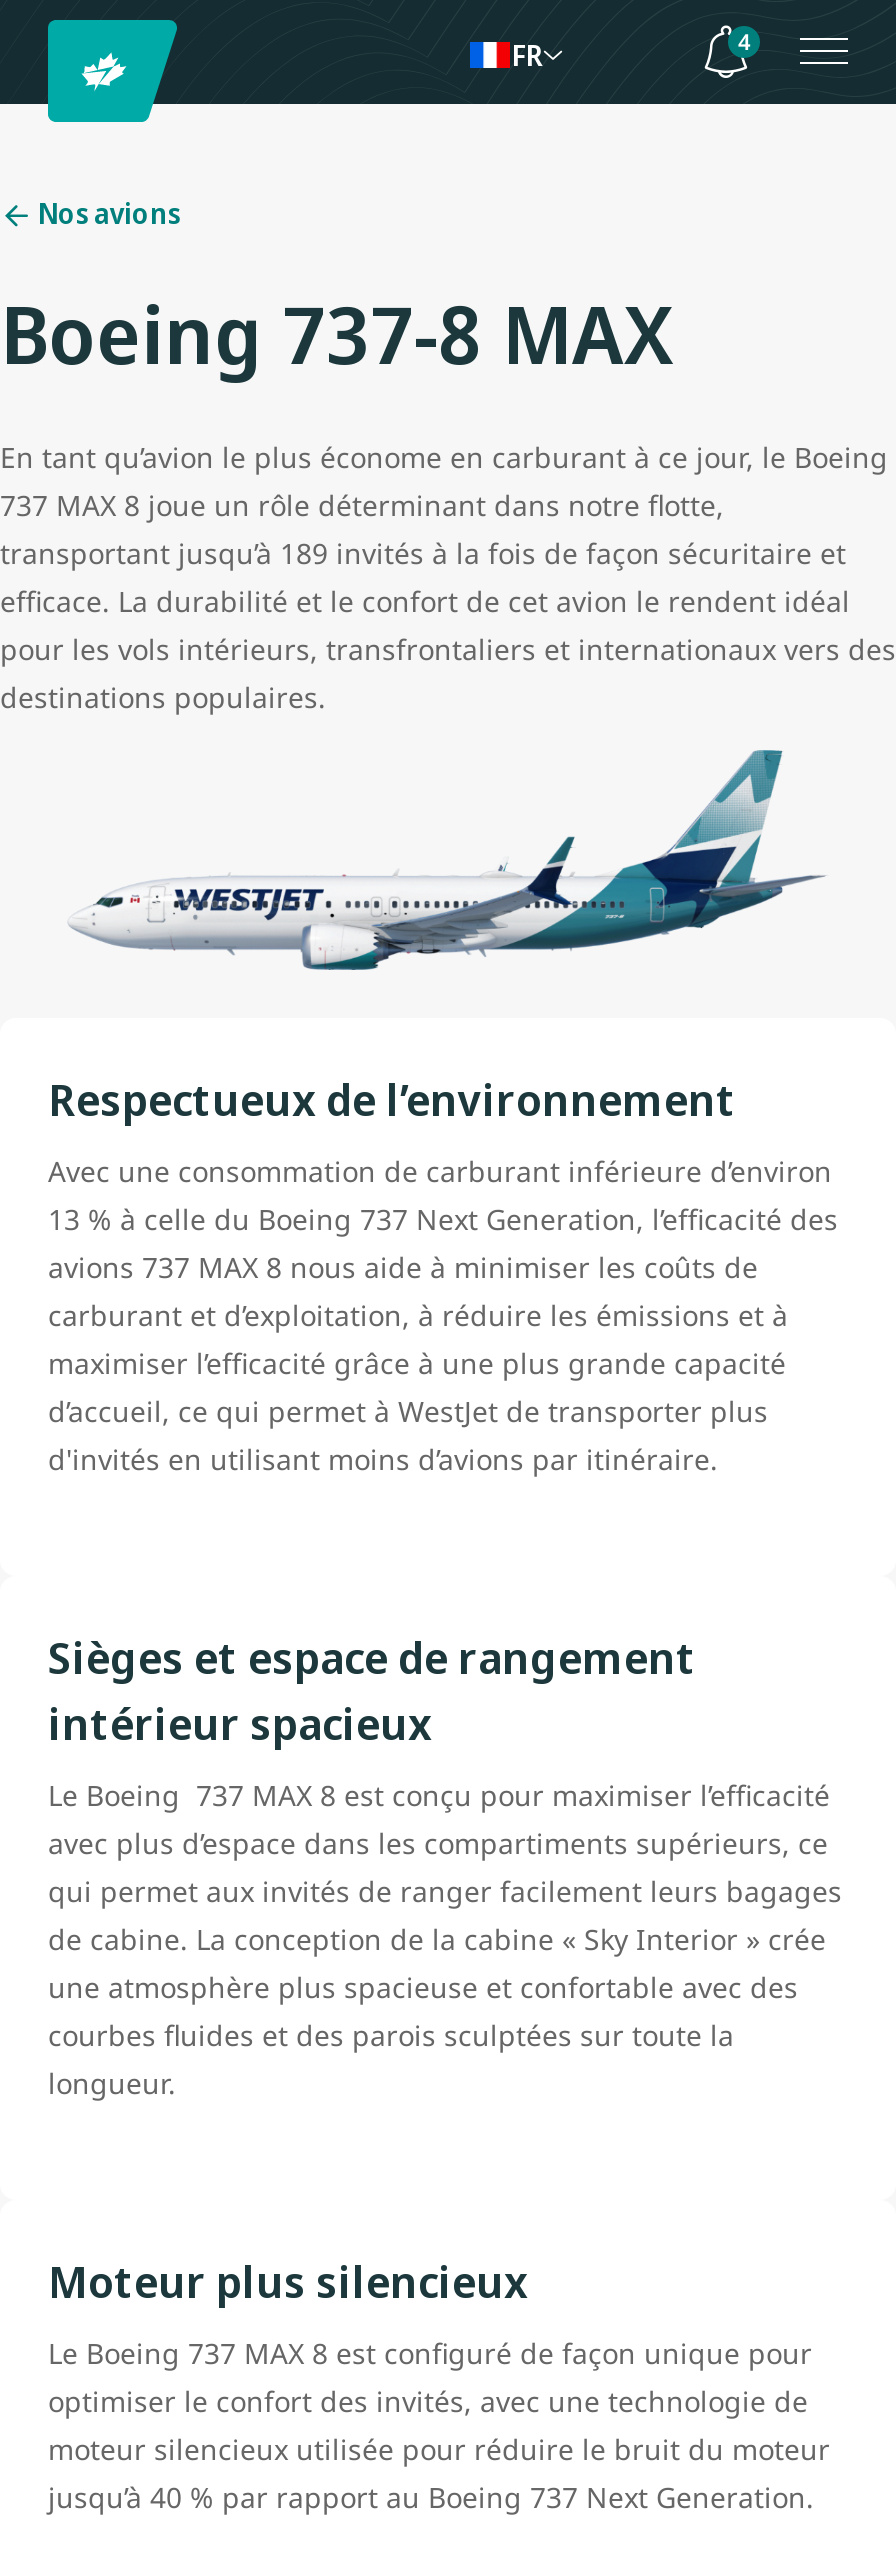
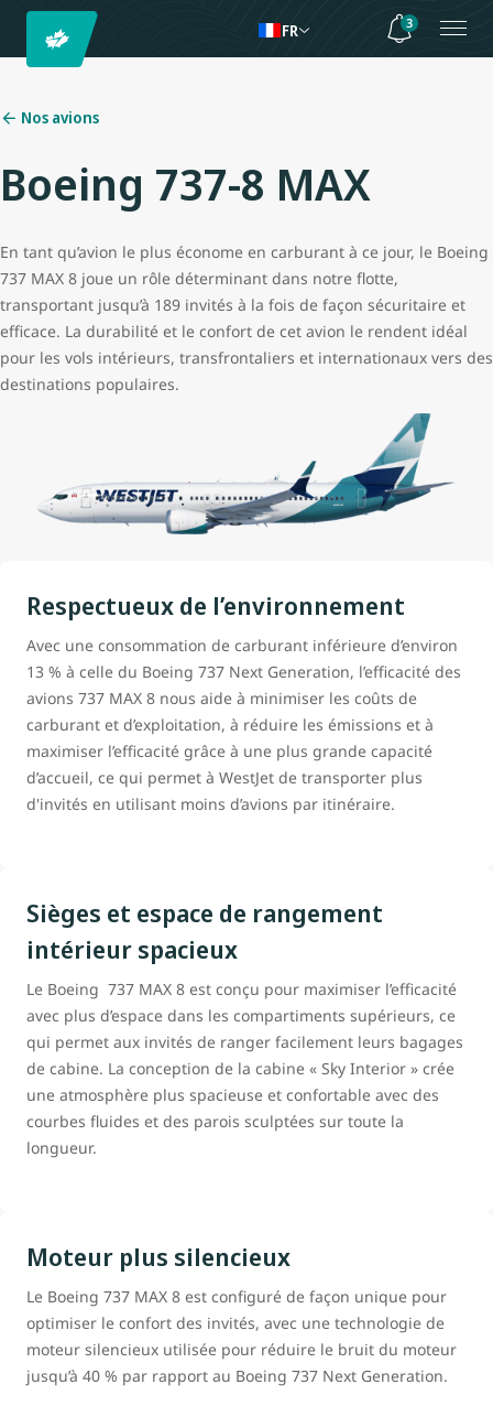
- 4
+ 3
